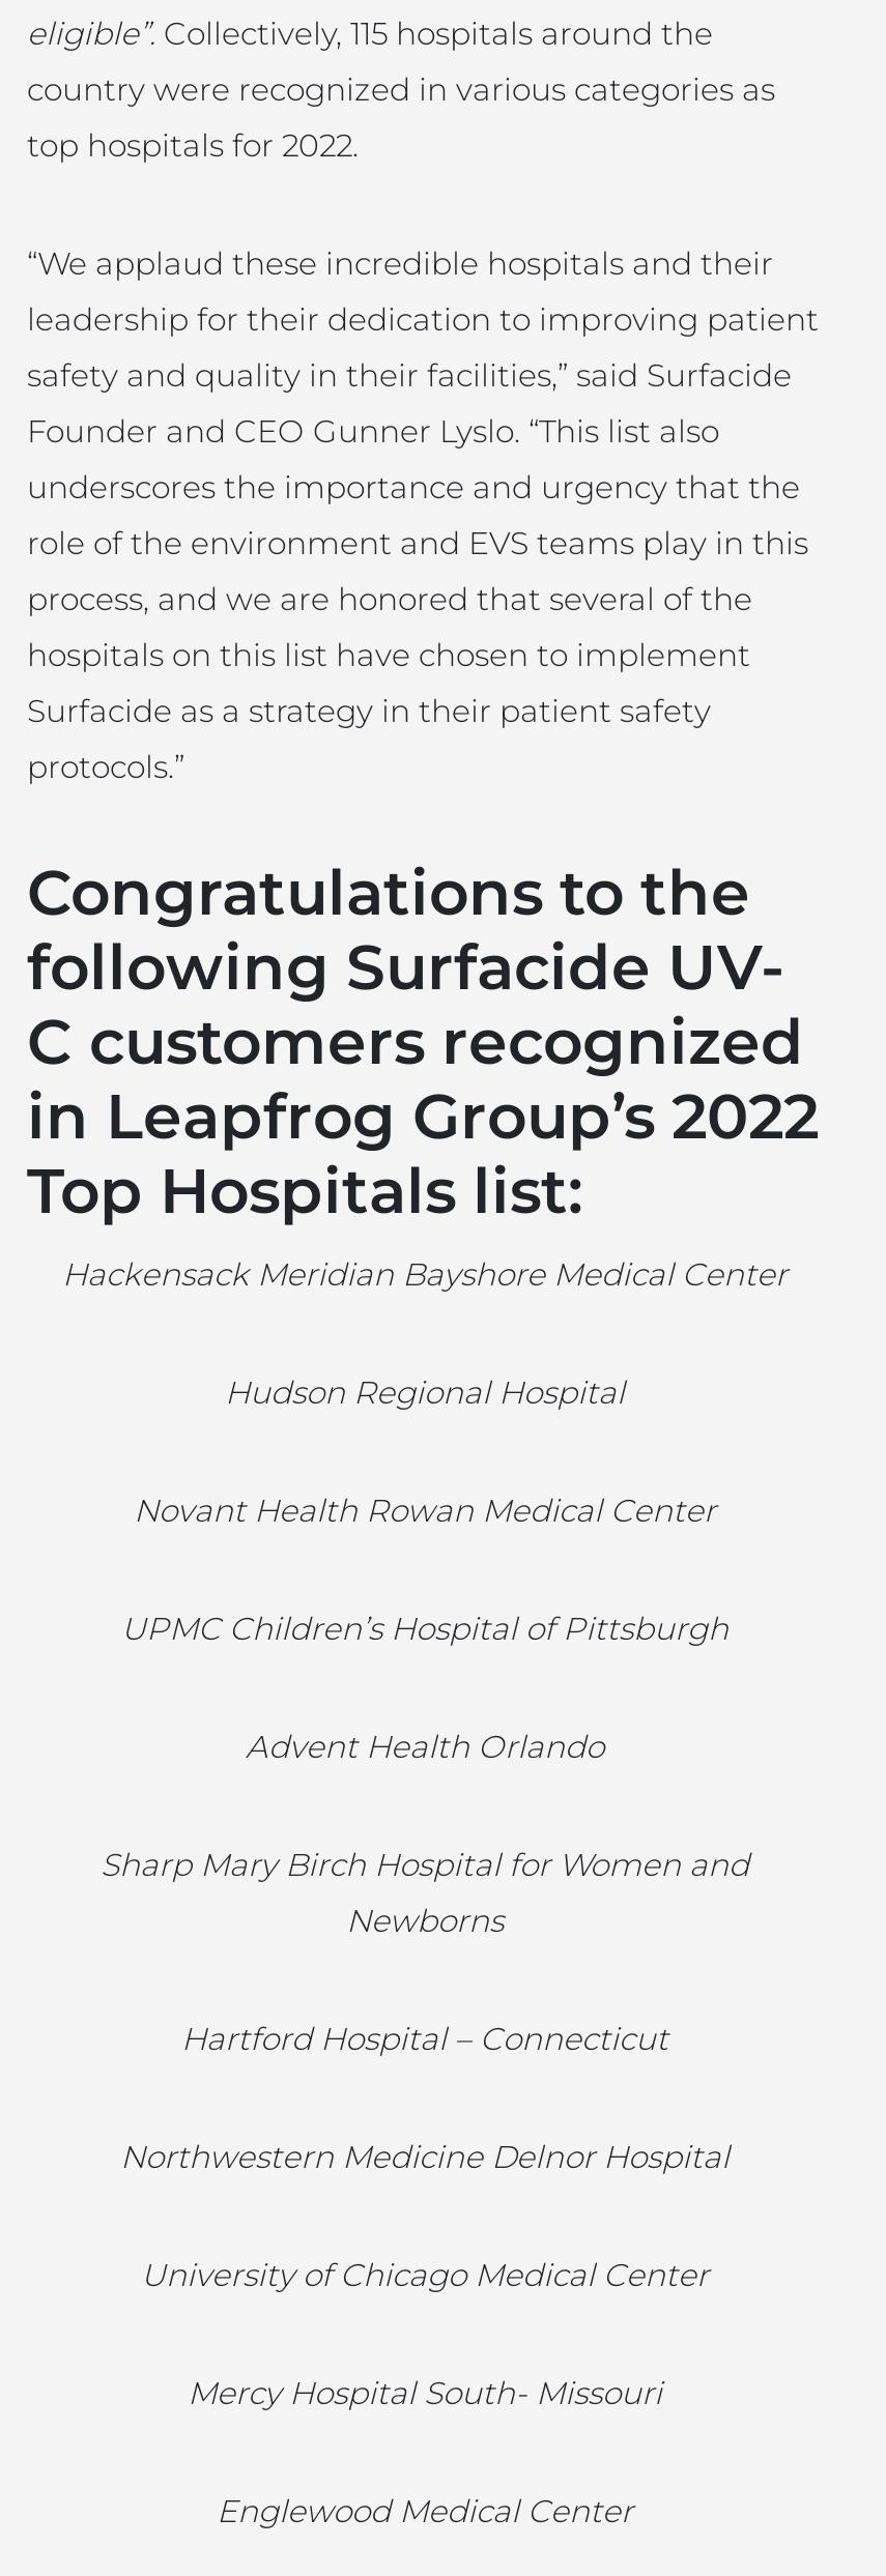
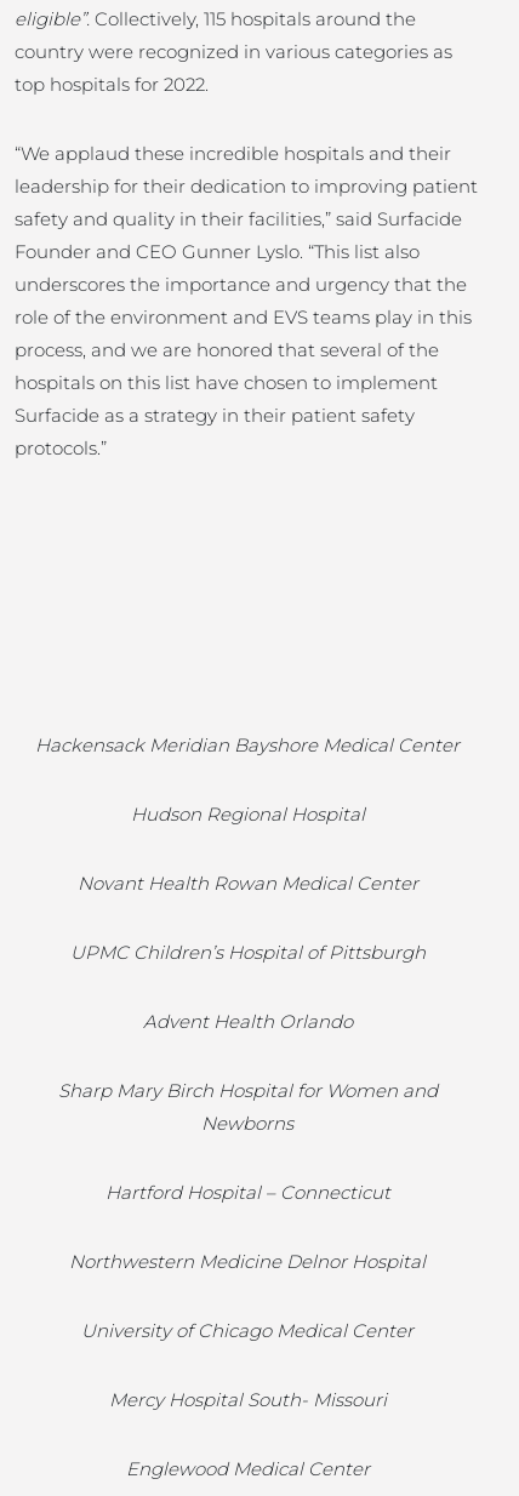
- Congratulations to the
- following Surfacide UV-
- C customers recognized
- in Leapfrog Group’s 2022
- Top Hospitals list:
